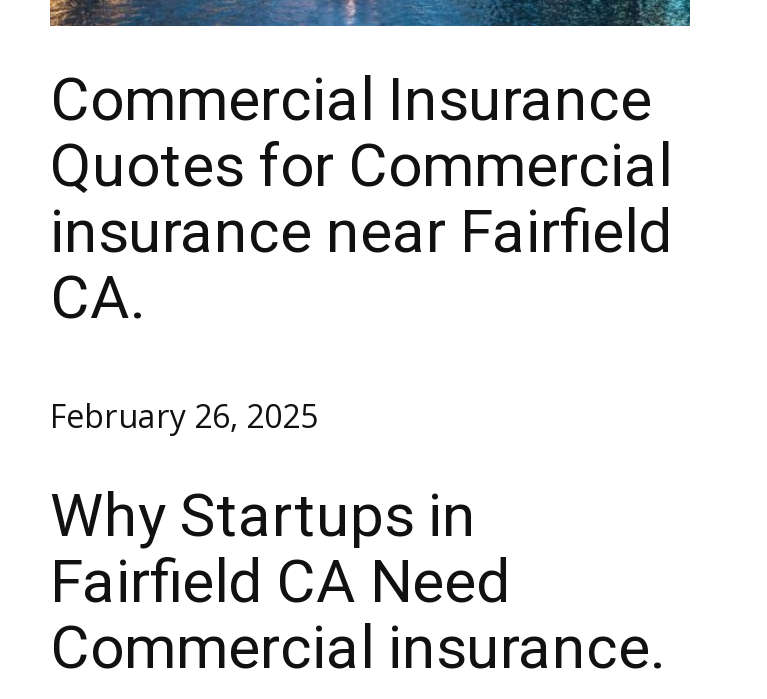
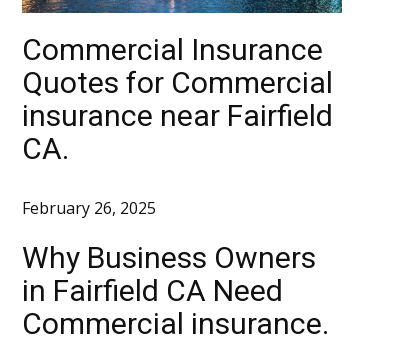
- Why Startups in
- Fairfield CA Need
+ Why Business Owners
+ in Fairfield CA Need
